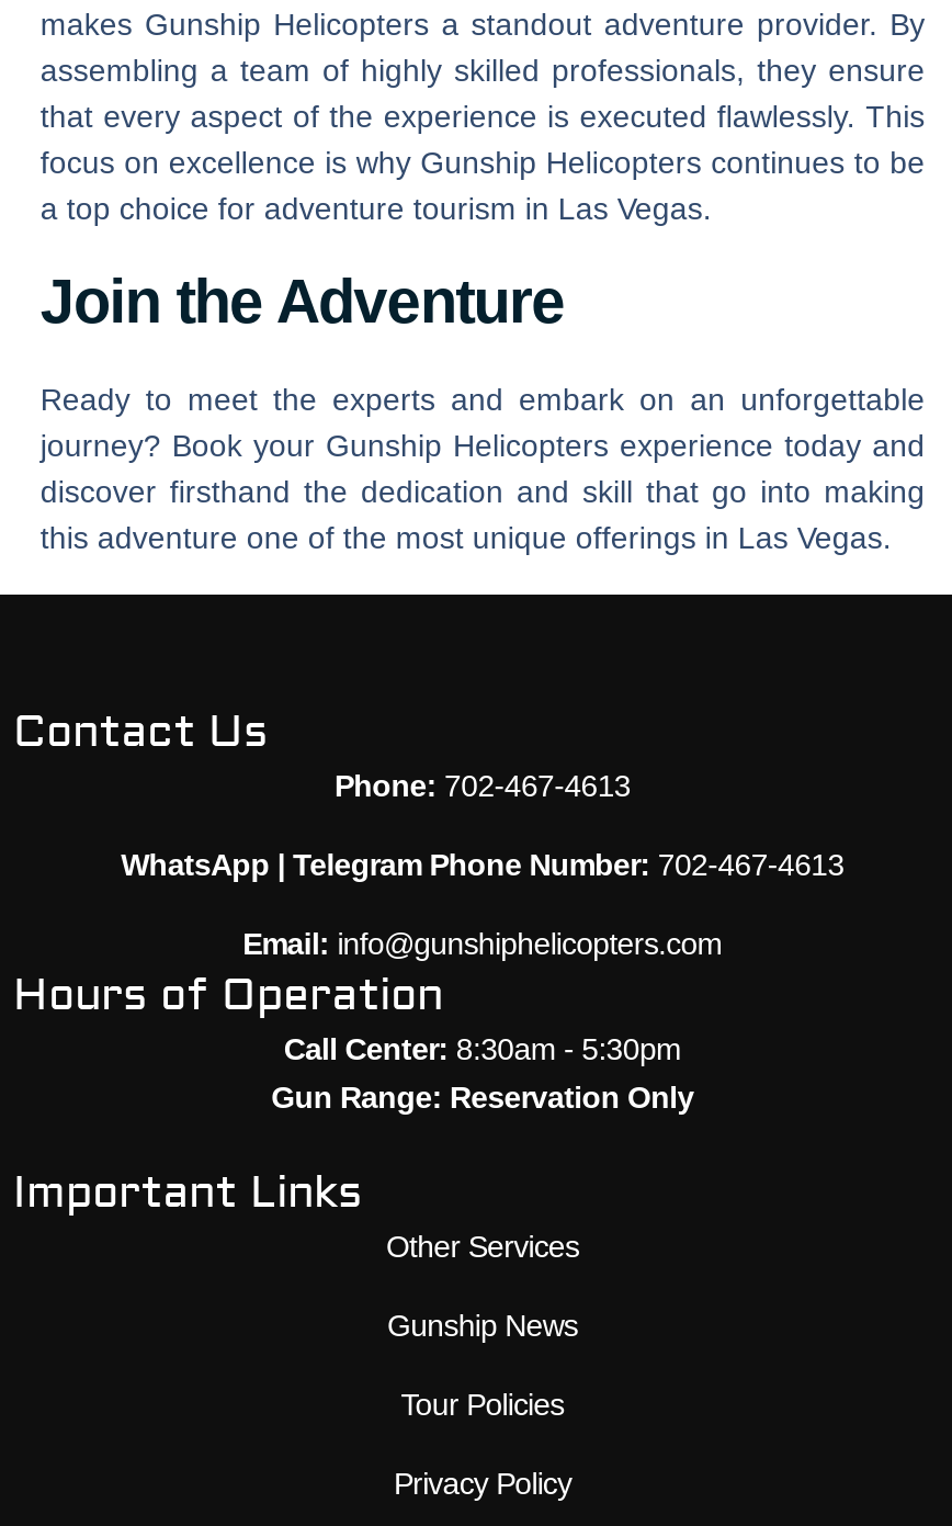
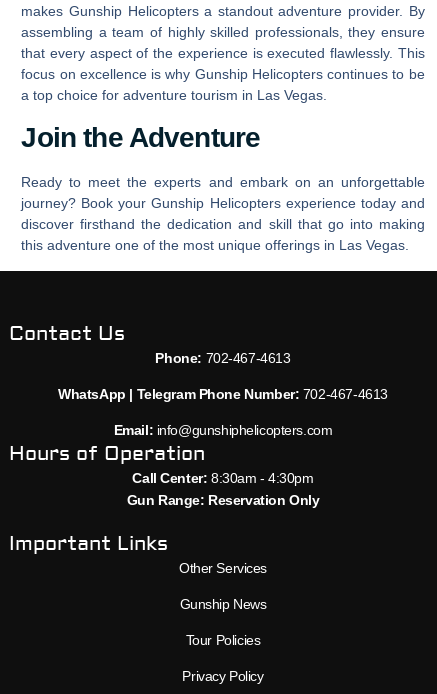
- Call Center: 8:30am - 5:30pm
+ Call Center: 8:30am - 4:30pm
